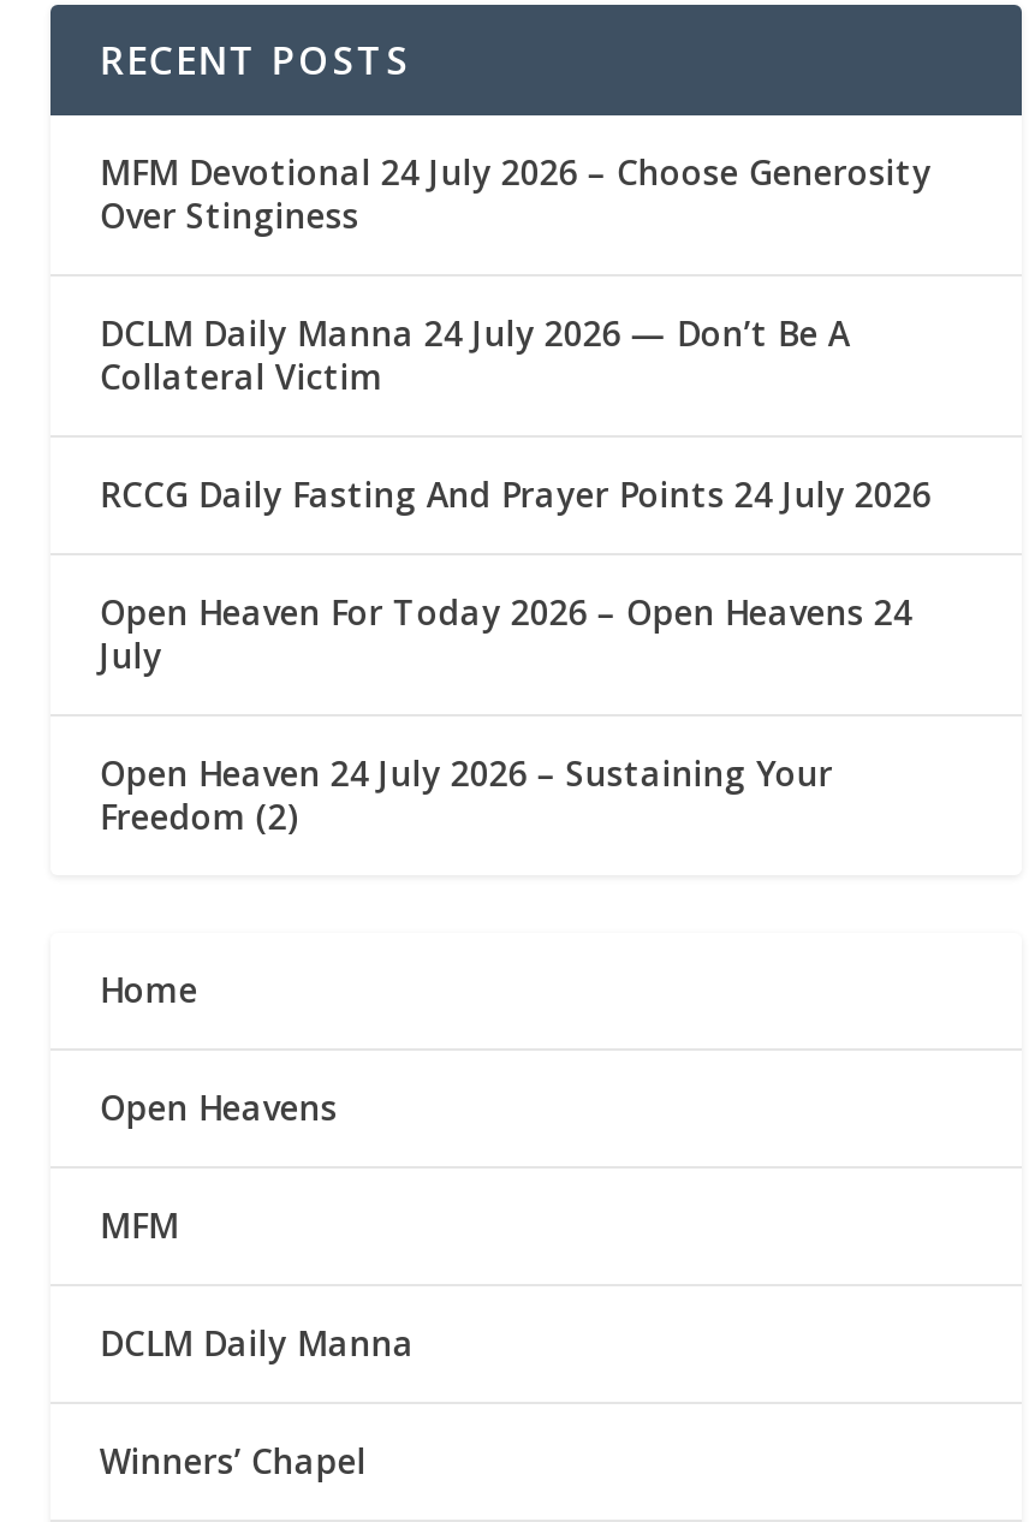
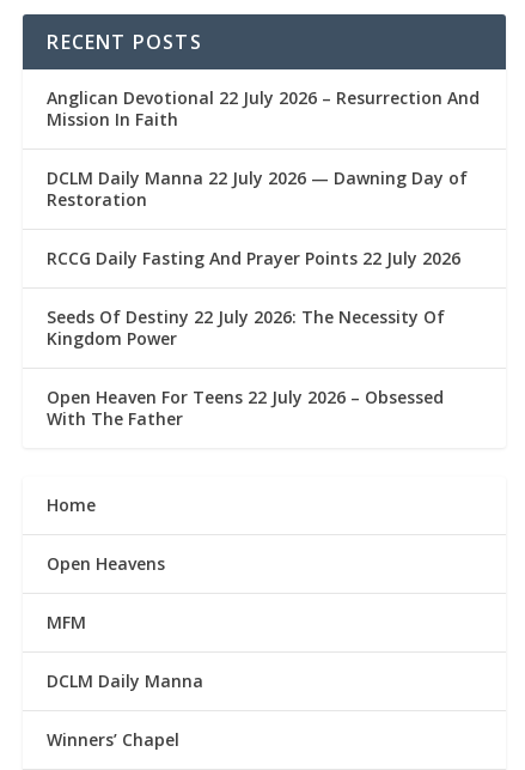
- MFM Devotional 24 July 2026 – Choose Generosity
- Over Stinginess
+ Anglican Devotional 22 July 2026 – Resurrection And
+ Mission In Faith

- DCLM Daily Manna 24 July 2026 — Don’t Be A
- Collateral Victim
+ DCLM Daily Manna 22 July 2026 — Dawning Day of
+ Restoration

- RCCG Daily Fasting And Prayer Points 24 July 2026
+ RCCG Daily Fasting And Prayer Points 22 July 2026

- Open Heaven For Today 2026 – Open Heavens 24
- July
+ Seeds Of Destiny 22 July 2026: The Necessity Of
+ Kingdom Power

- Open Heaven 24 July 2026 – Sustaining Your
- Freedom (2)
+ Open Heaven For Teens 22 July 2026 – Obsessed
+ With The Father
